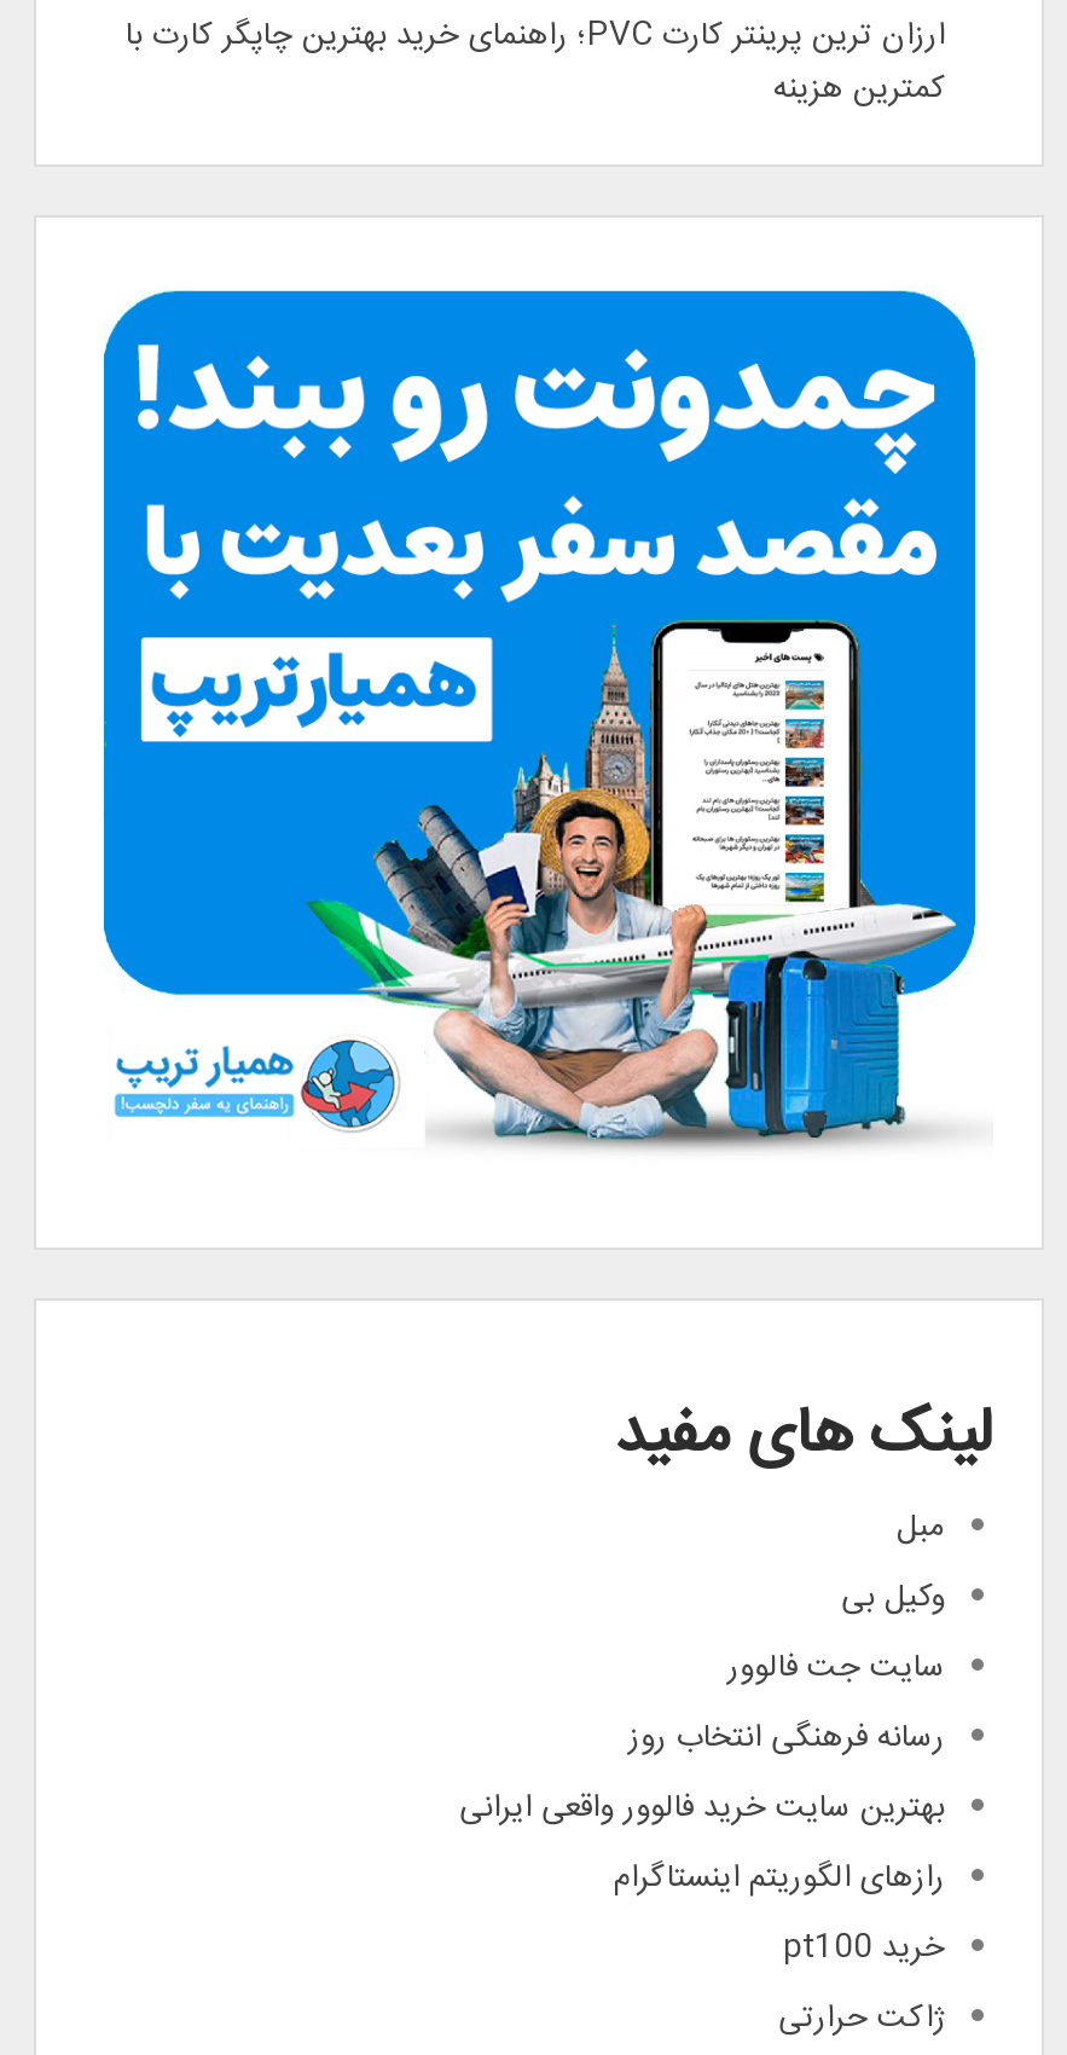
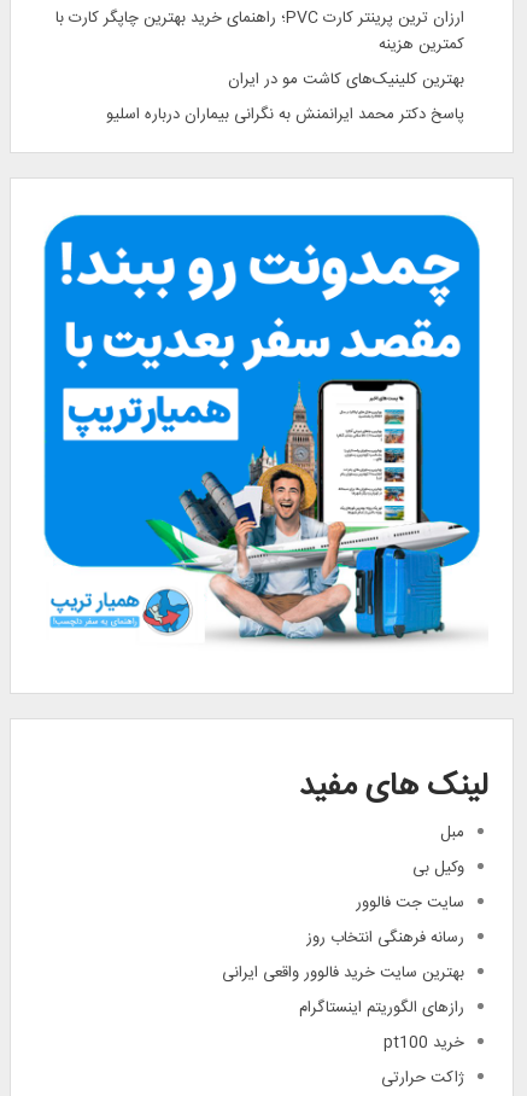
+ بهترین کلینیک‌های کاشت مو در ایران
+ پاسخ دکتر محمد ایرانمنش به نگرانی بیماران درباره اسلیو
